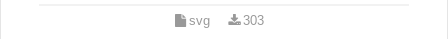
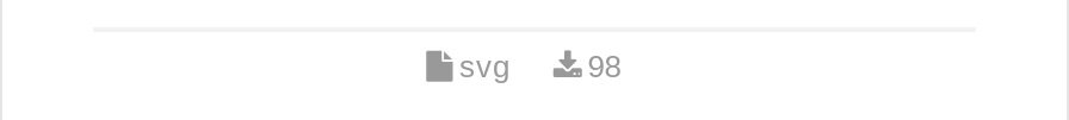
- 303
+ 98
